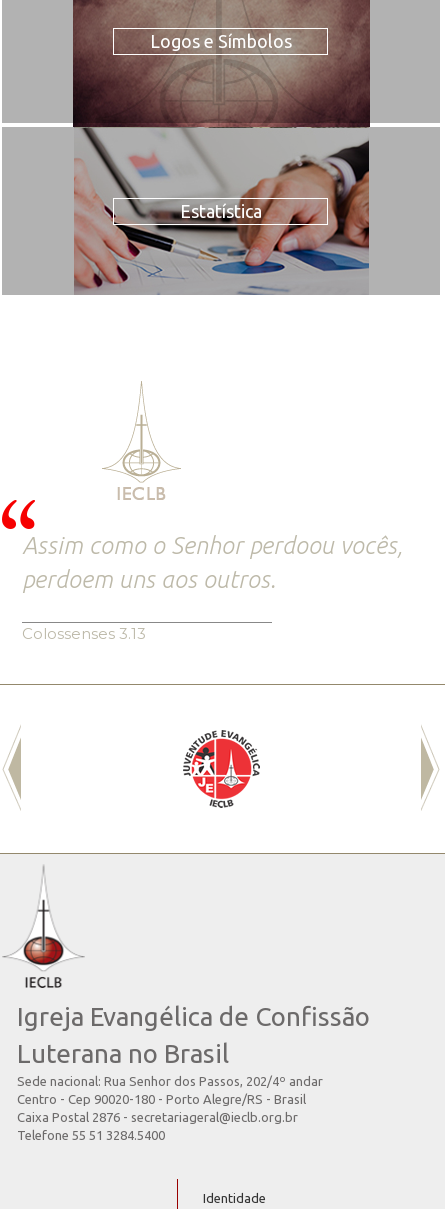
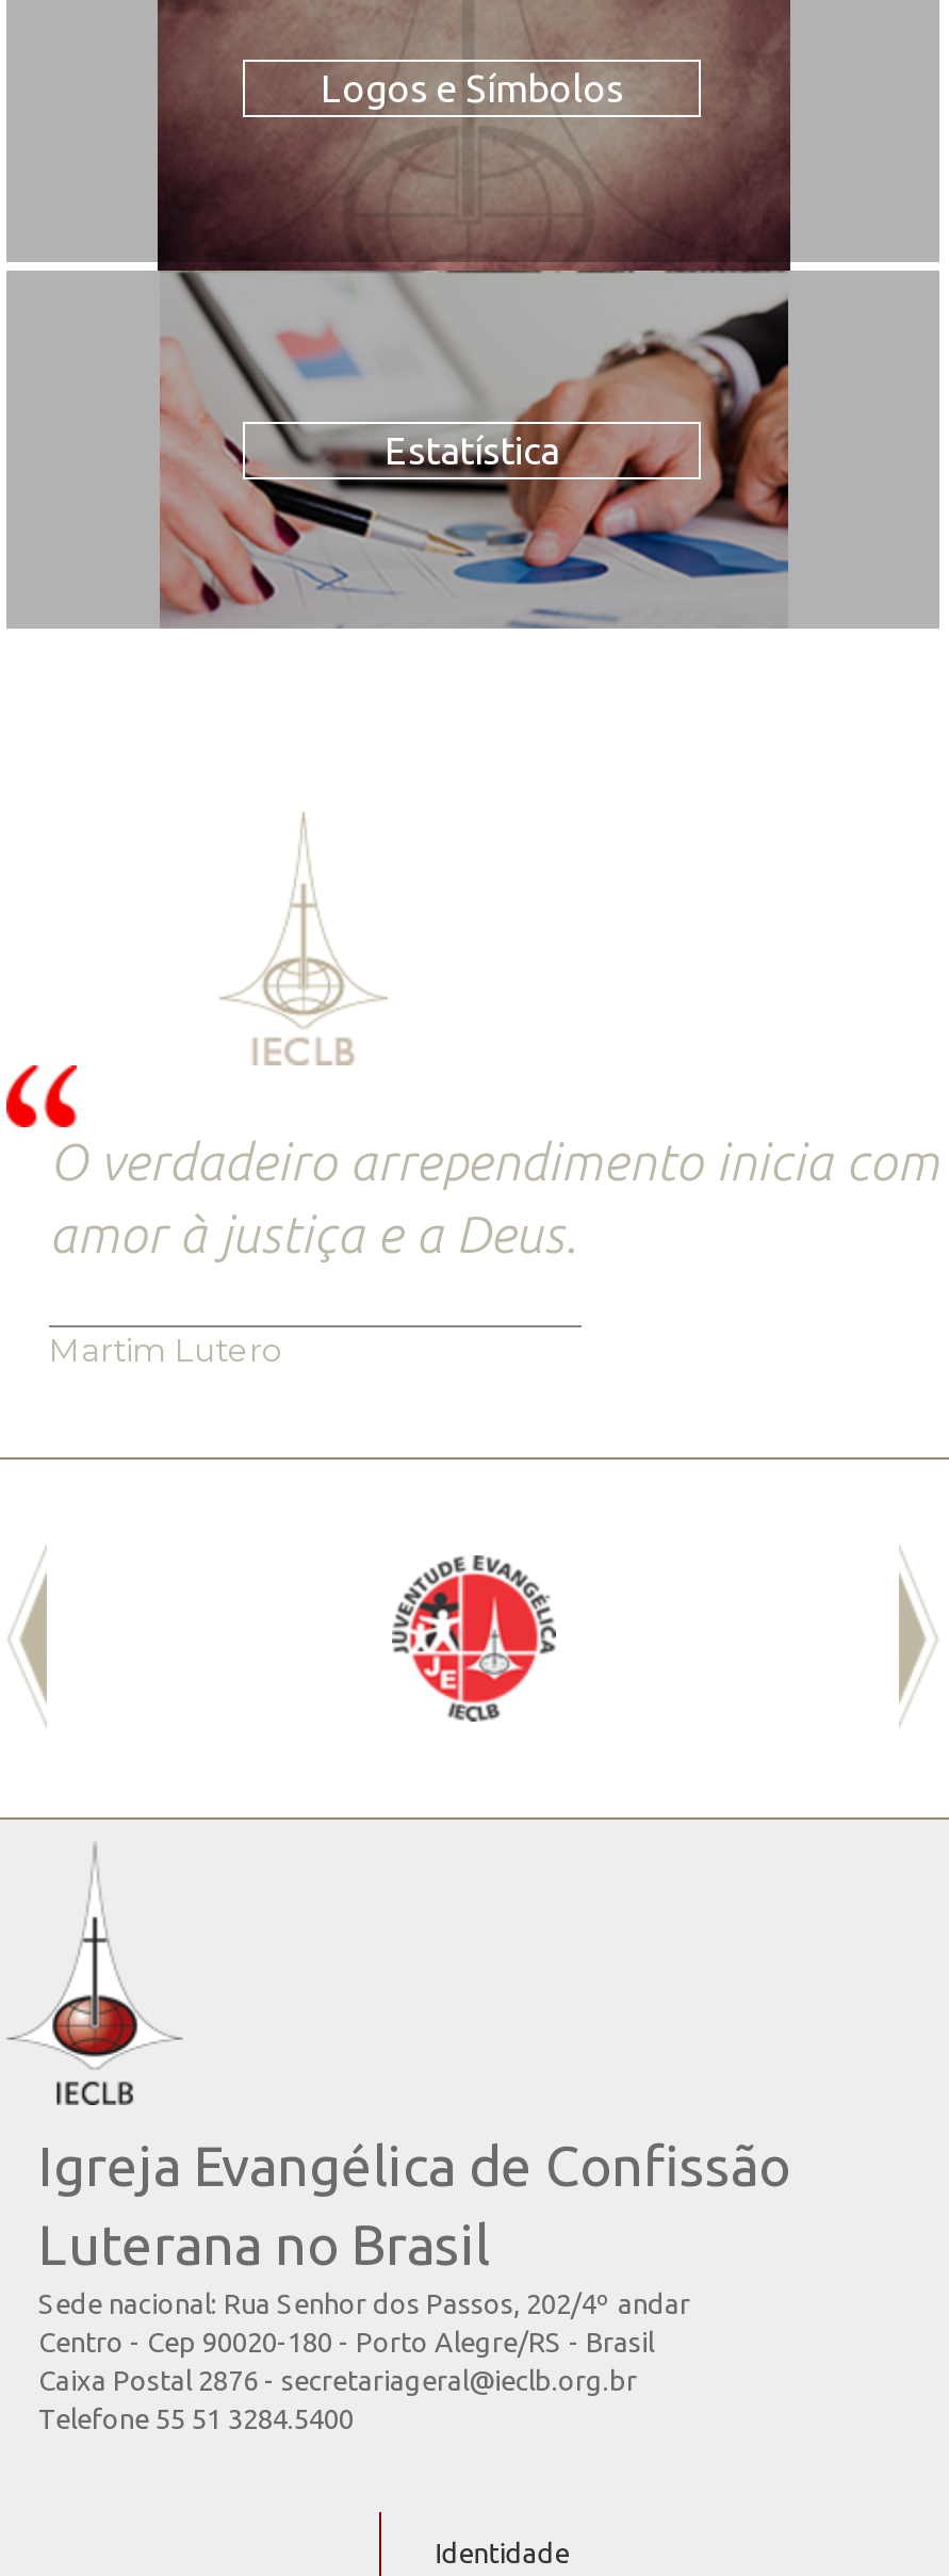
- Assim como o Senhor perdoou vocês,
- perdoem uns aos outros.
+ O verdadeiro arrependimento inicia com
+ amor à justiça e a Deus.

- Colossenses 3.13
+ Martim Lutero
